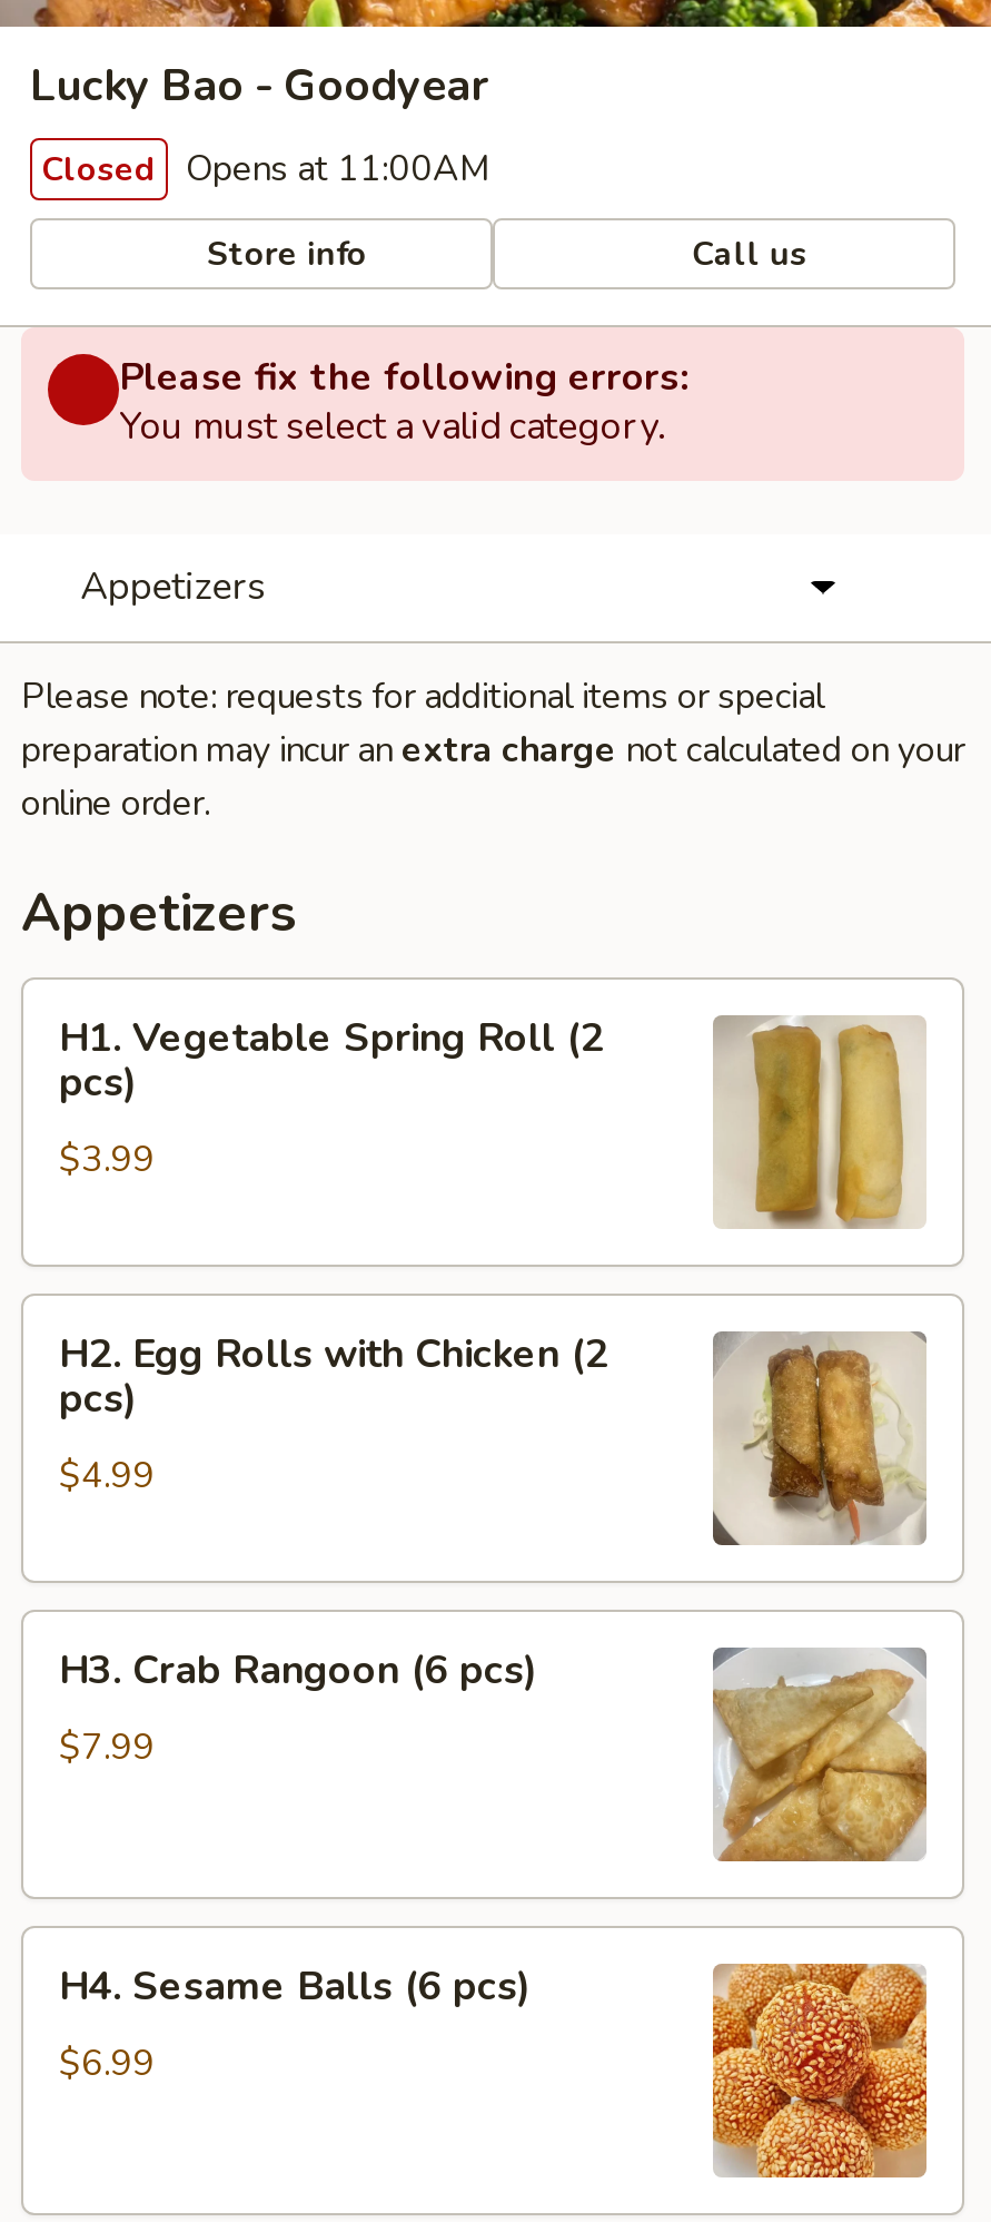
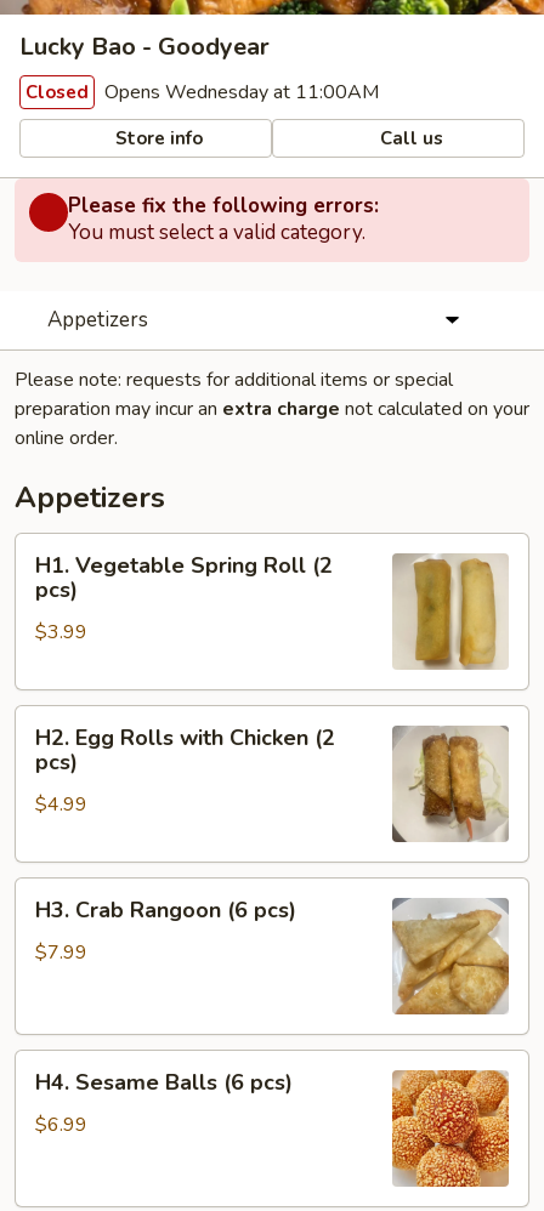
- Closed Opens at 11:00AM
+ Closed Opens Wednesday at 11:00AM
